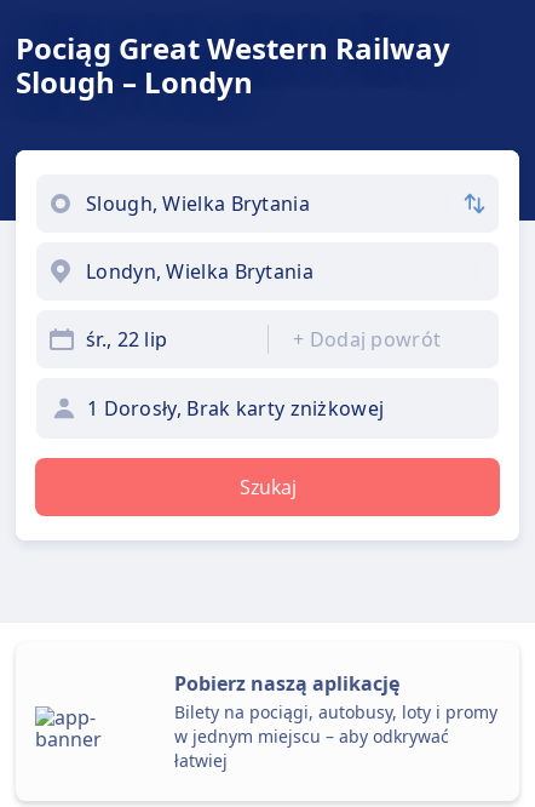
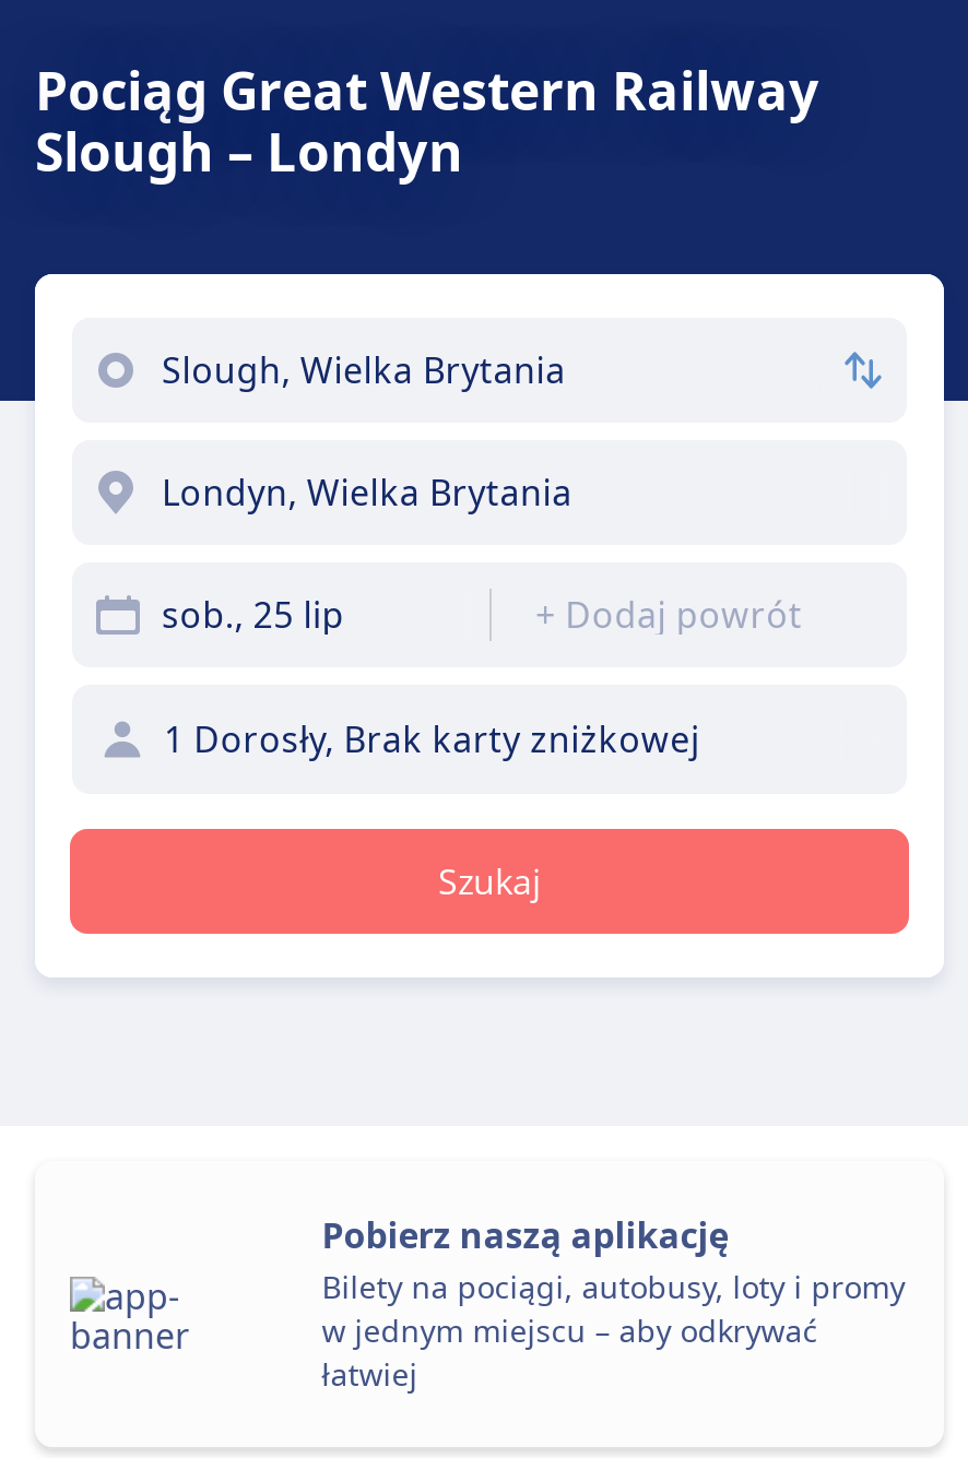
- śr., 22 lip
+ sob., 25 lip
